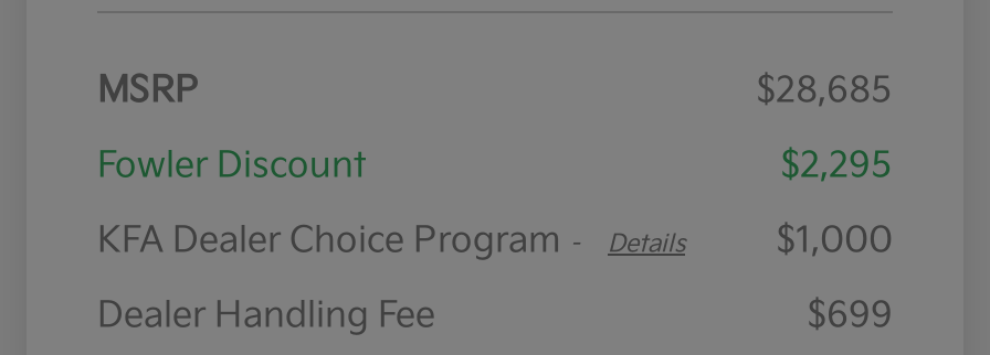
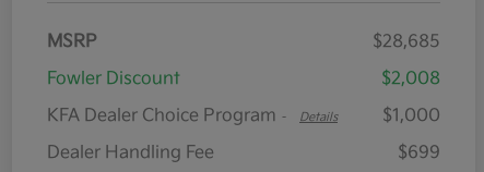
- $2,295
+ $2,008
